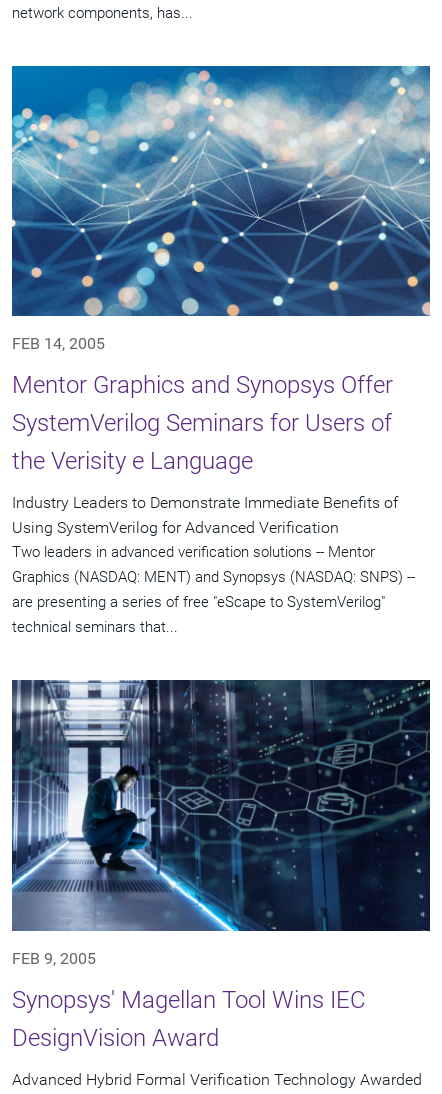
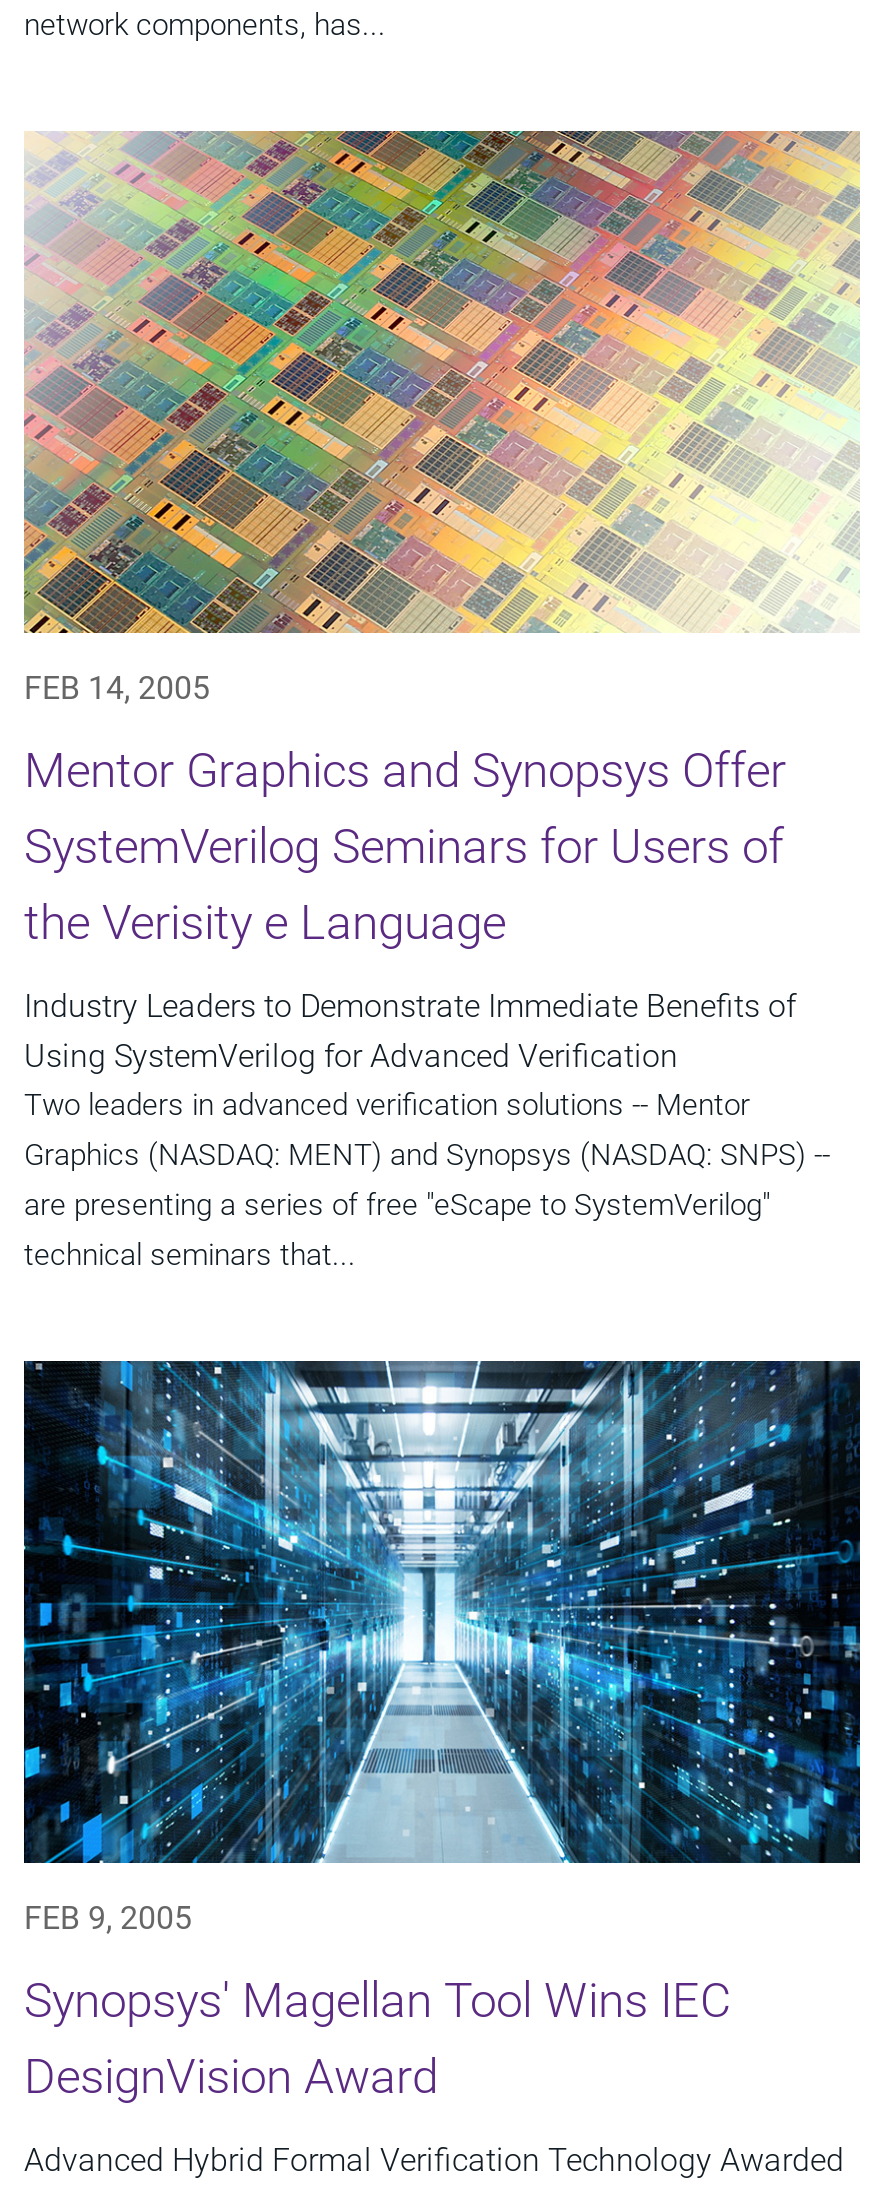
- [image]
+ [image]

- [image]
+ [image]
